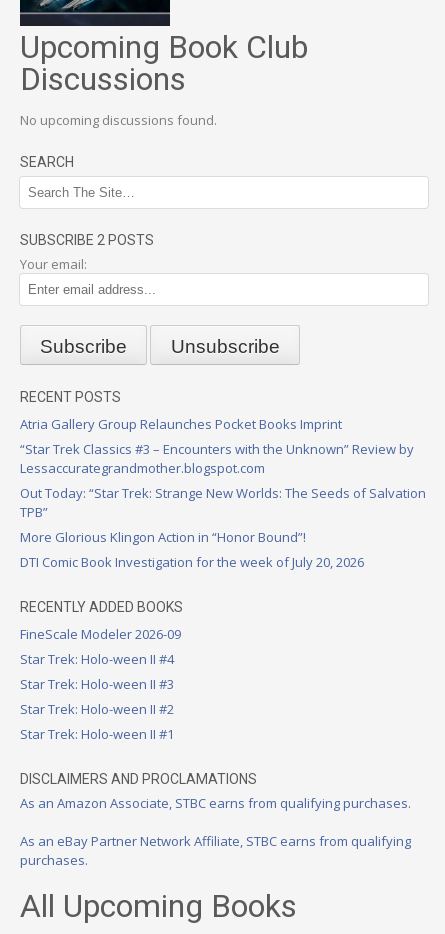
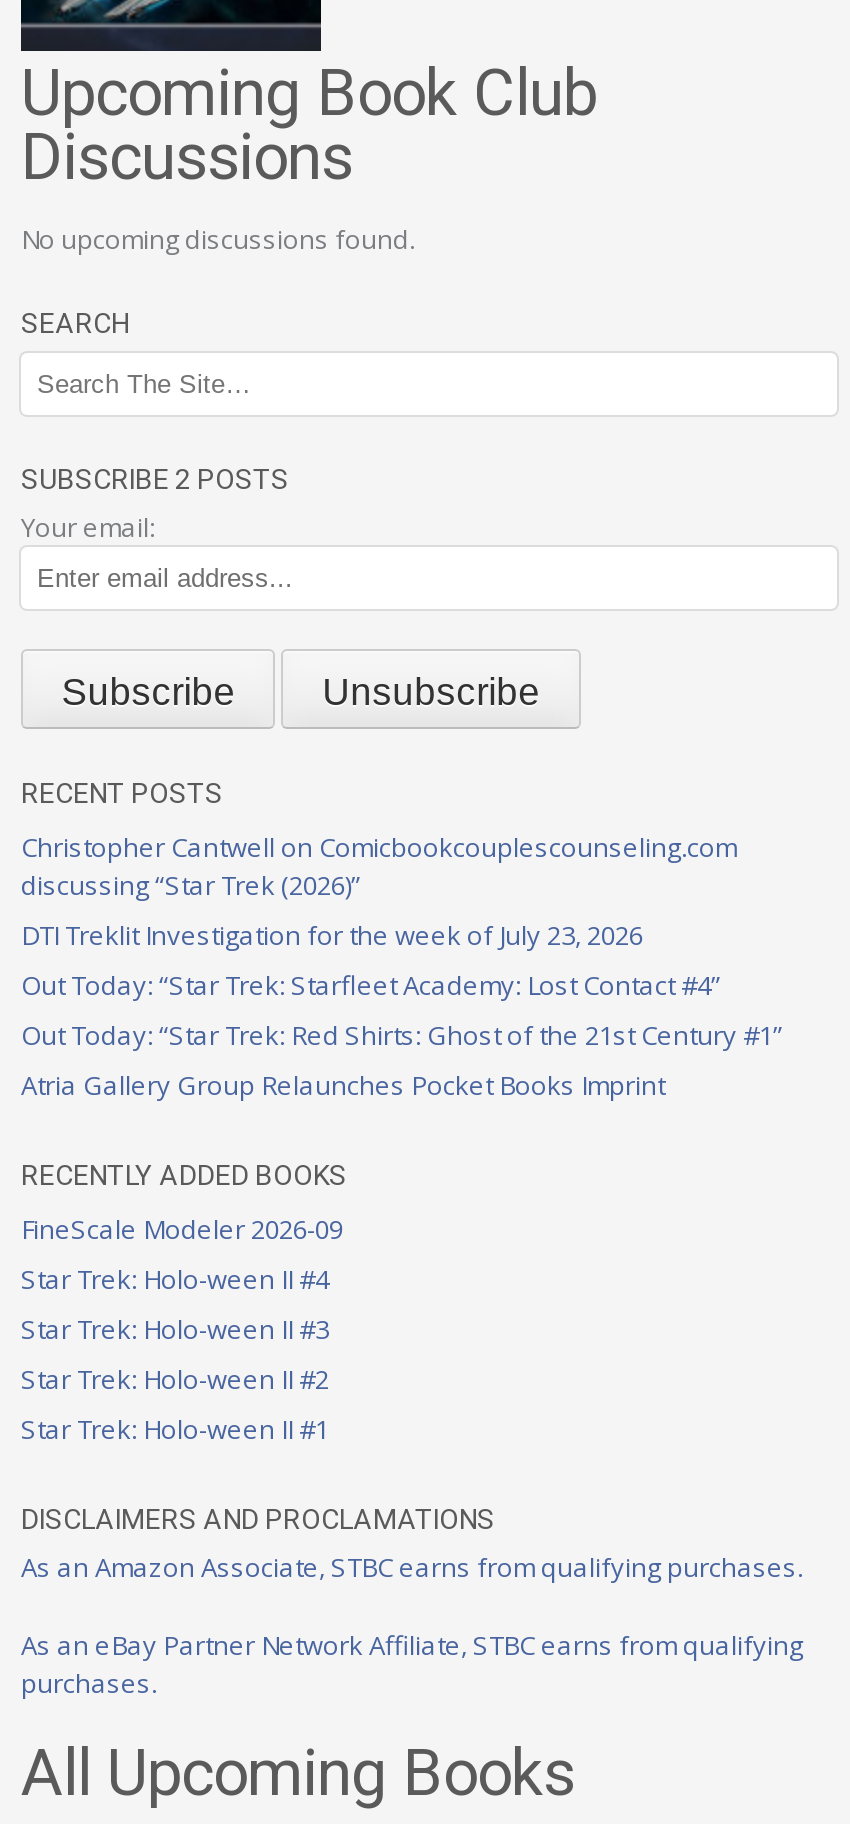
+ Christopher Cantwell on Comicbookcouplescounseling.com
+ discussing “Star Trek (2026)”
+ DTI Treklit Investigation for the week of July 23, 2026
+ Out Today: “Star Trek: Starfleet Academy: Lost Contact #4”
+ Out Today: “Star Trek: Red Shirts: Ghost of the 21st Century #1”

moved down: Atria Gallery Group Relaunches Pocket Books Imprint

- “Star Trek Classics #3 – Encounters with the Unknown” Review by
- Lessaccurategrandmother.blogspot.com
- Out Today: “Star Trek: Strange New Worlds: The Seeds of Salvation
- TPB”
- More Glorious Klingon Action in “Honor Bound”!
- DTI Comic Book Investigation for the week of July 20, 2026
